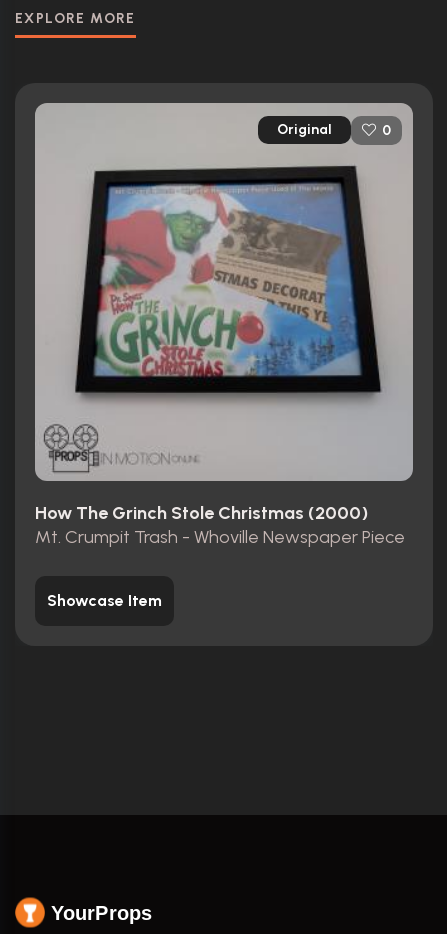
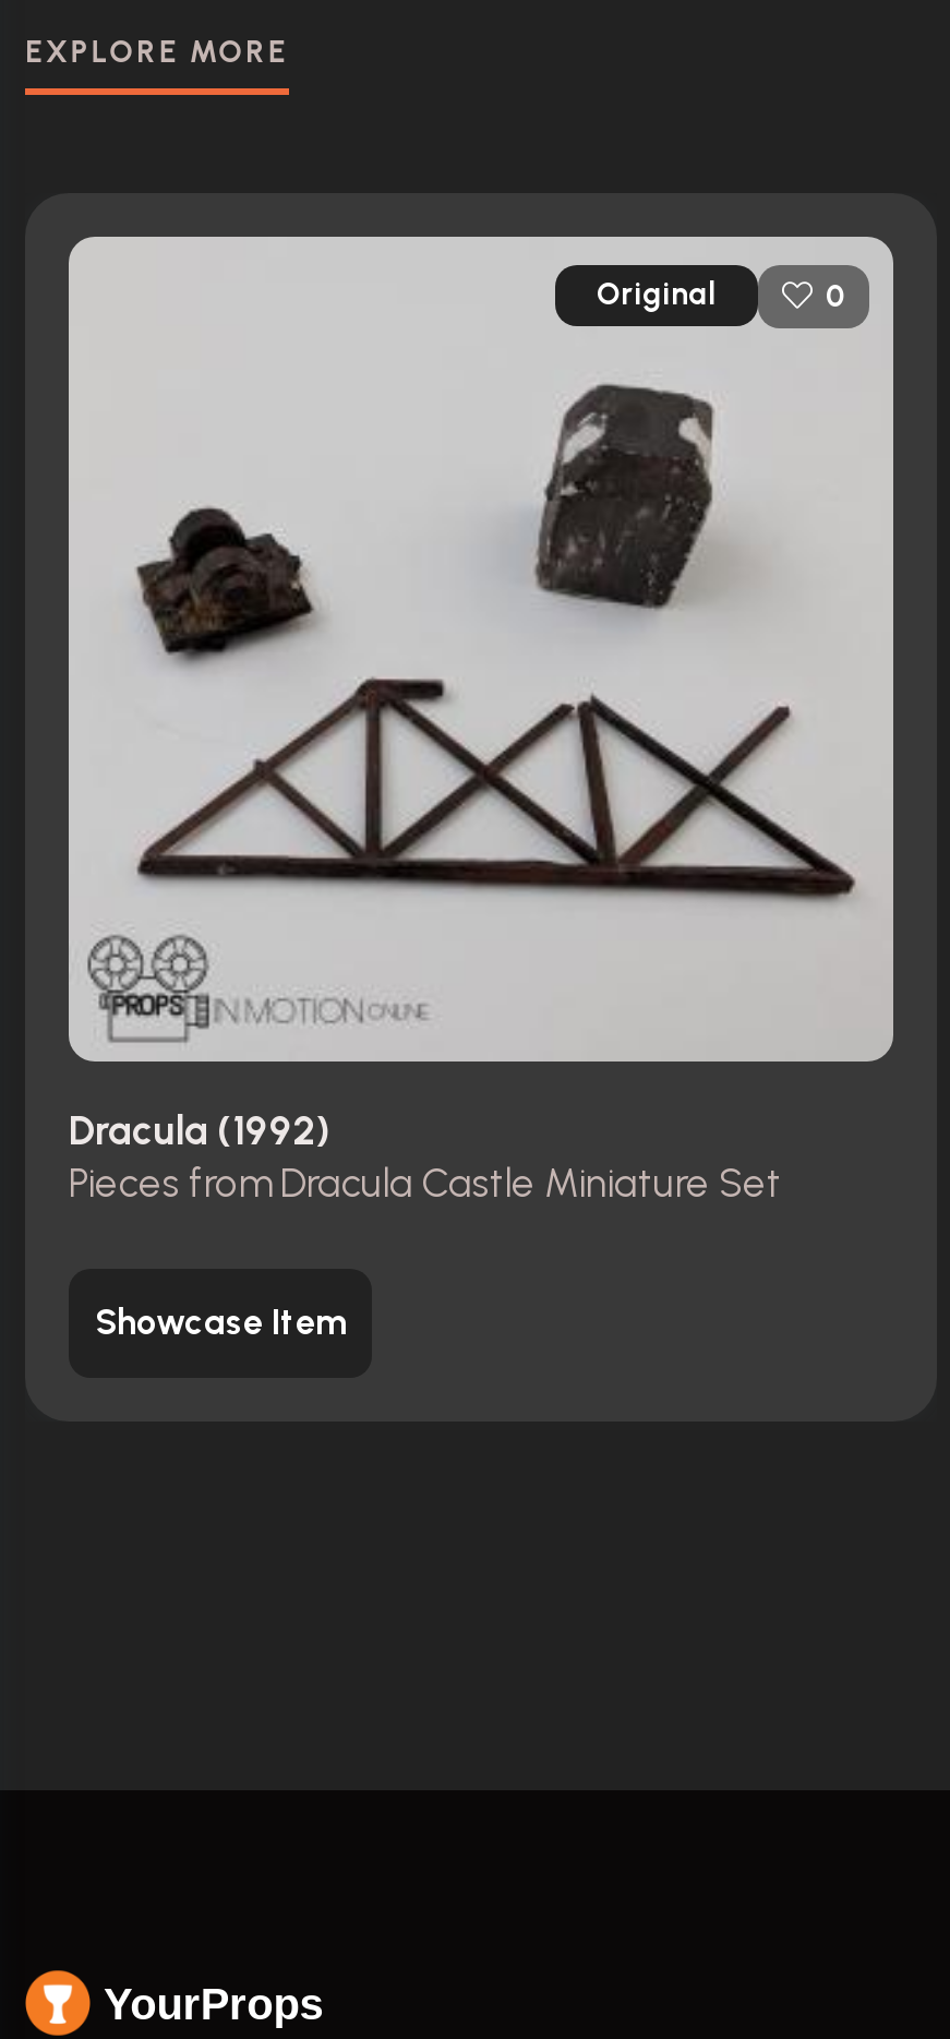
- [image]
- How The Grinch Stole Christmas (2000)
- Mt. Crumpit Trash - Whoville Newspaper Piece
+ [image]
+ Dracula (1992)
+ Pieces from Dracula Castle Miniature Set
